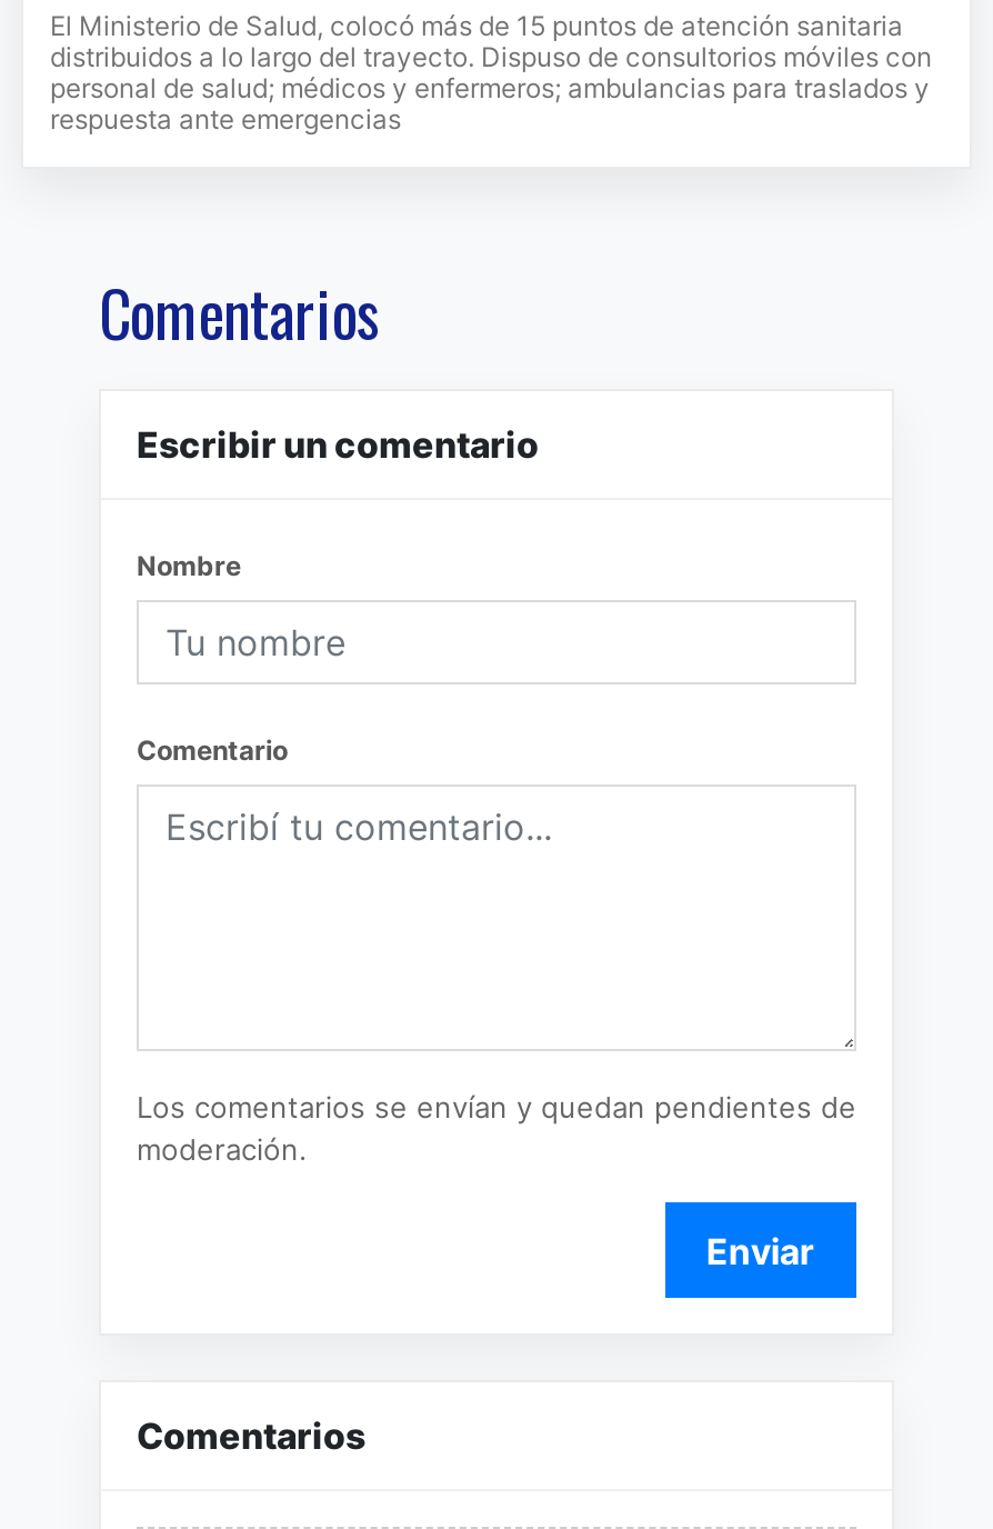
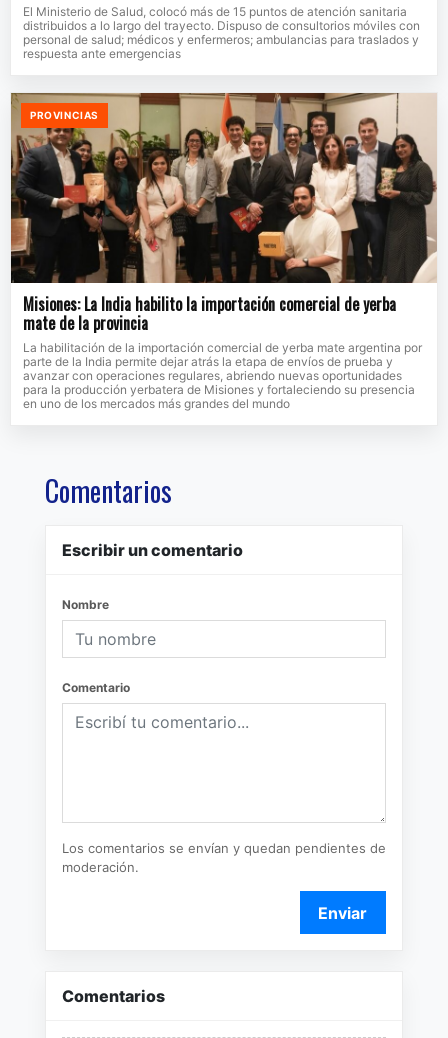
+ [image]
+ PROVINCIAS

+ Misiones: La India habilito la importación comercial de yerba
+ mate de la provincia
+ La habilitación de la importación comercial de yerba mate argentina por
+ parte de la India permite dejar atrás la etapa de envíos de prueba y
+ avanzar con operaciones regulares, abriendo nuevas oportunidades
+ para la producción yerbatera de Misiones y fortaleciendo su presencia
+ en uno de los mercados más grandes del mundo
